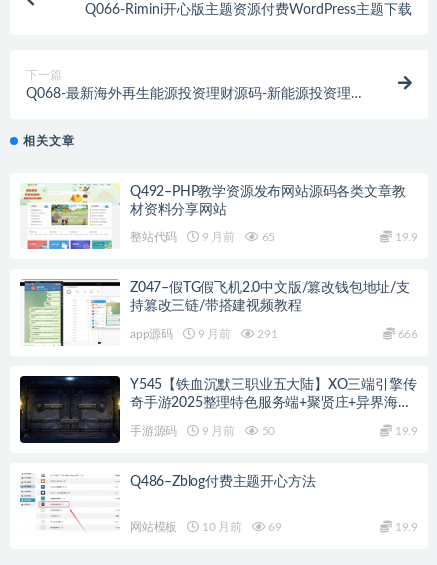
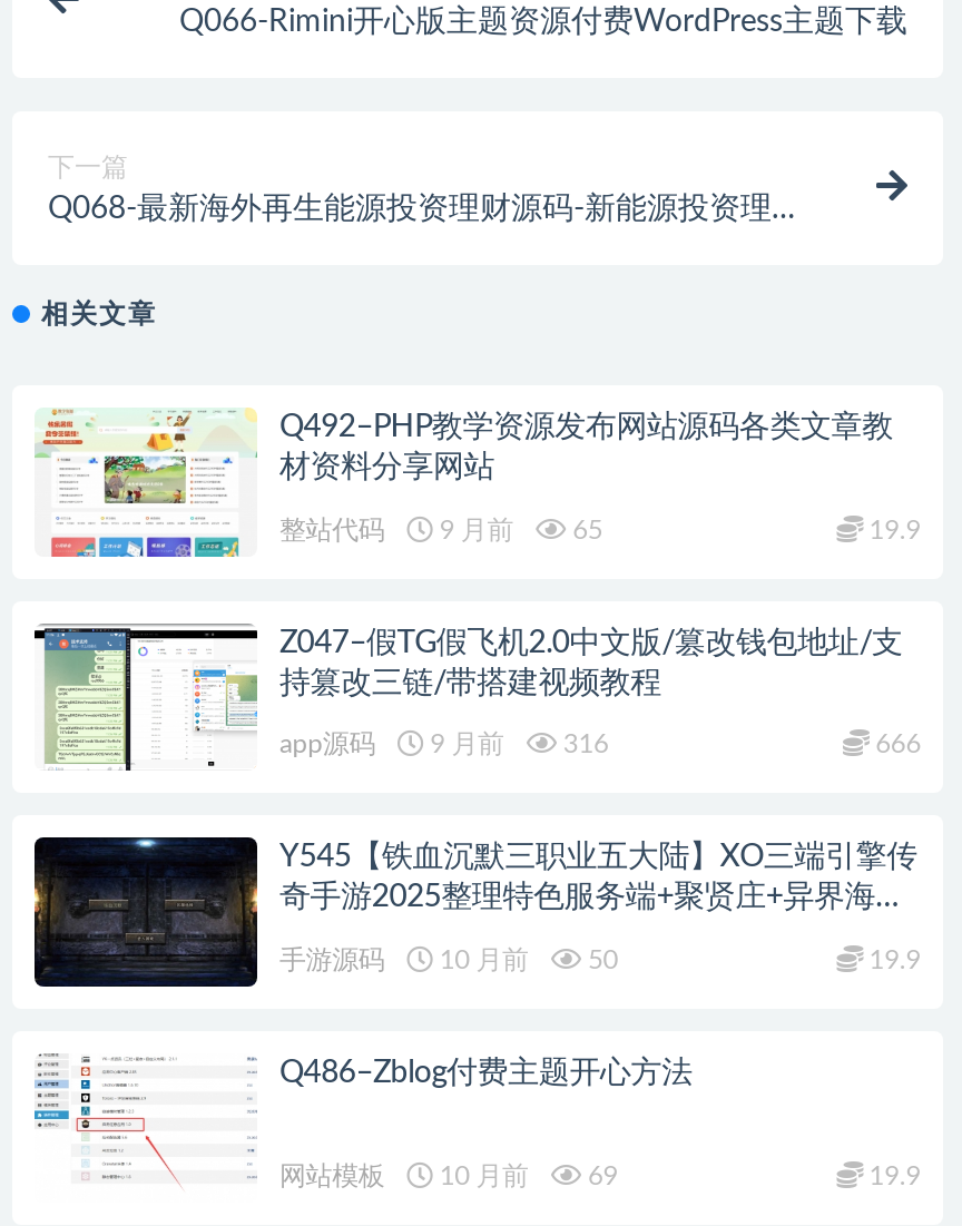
- app源码 9 月前 291
+ app源码 9 月前 316

- 手游源码 9 月前 50
+ 手游源码 10 月前 50
